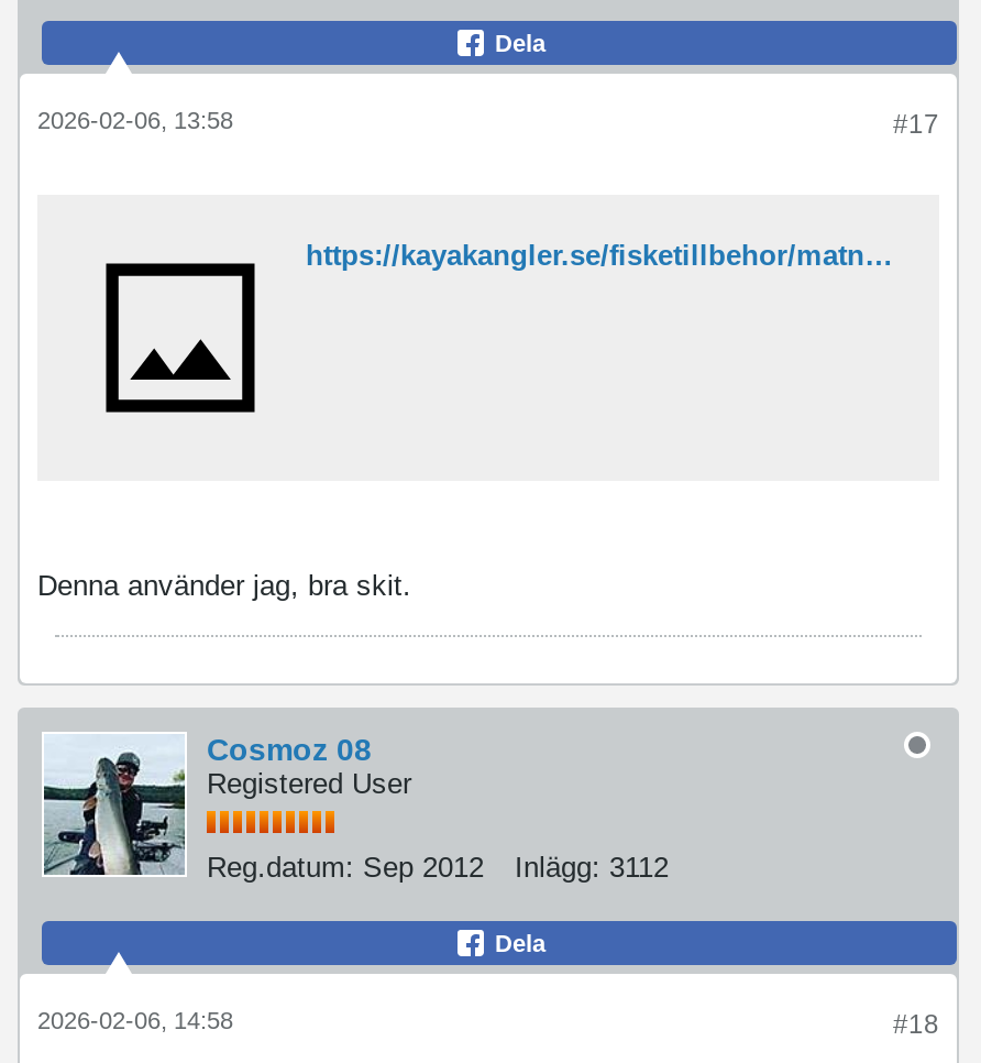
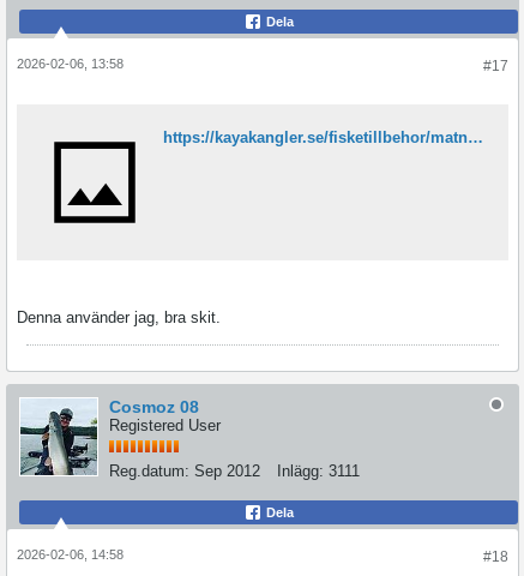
- Reg.datum: Sep 2012 Inlägg: 3112
+ Reg.datum: Sep 2012 Inlägg: 3111
